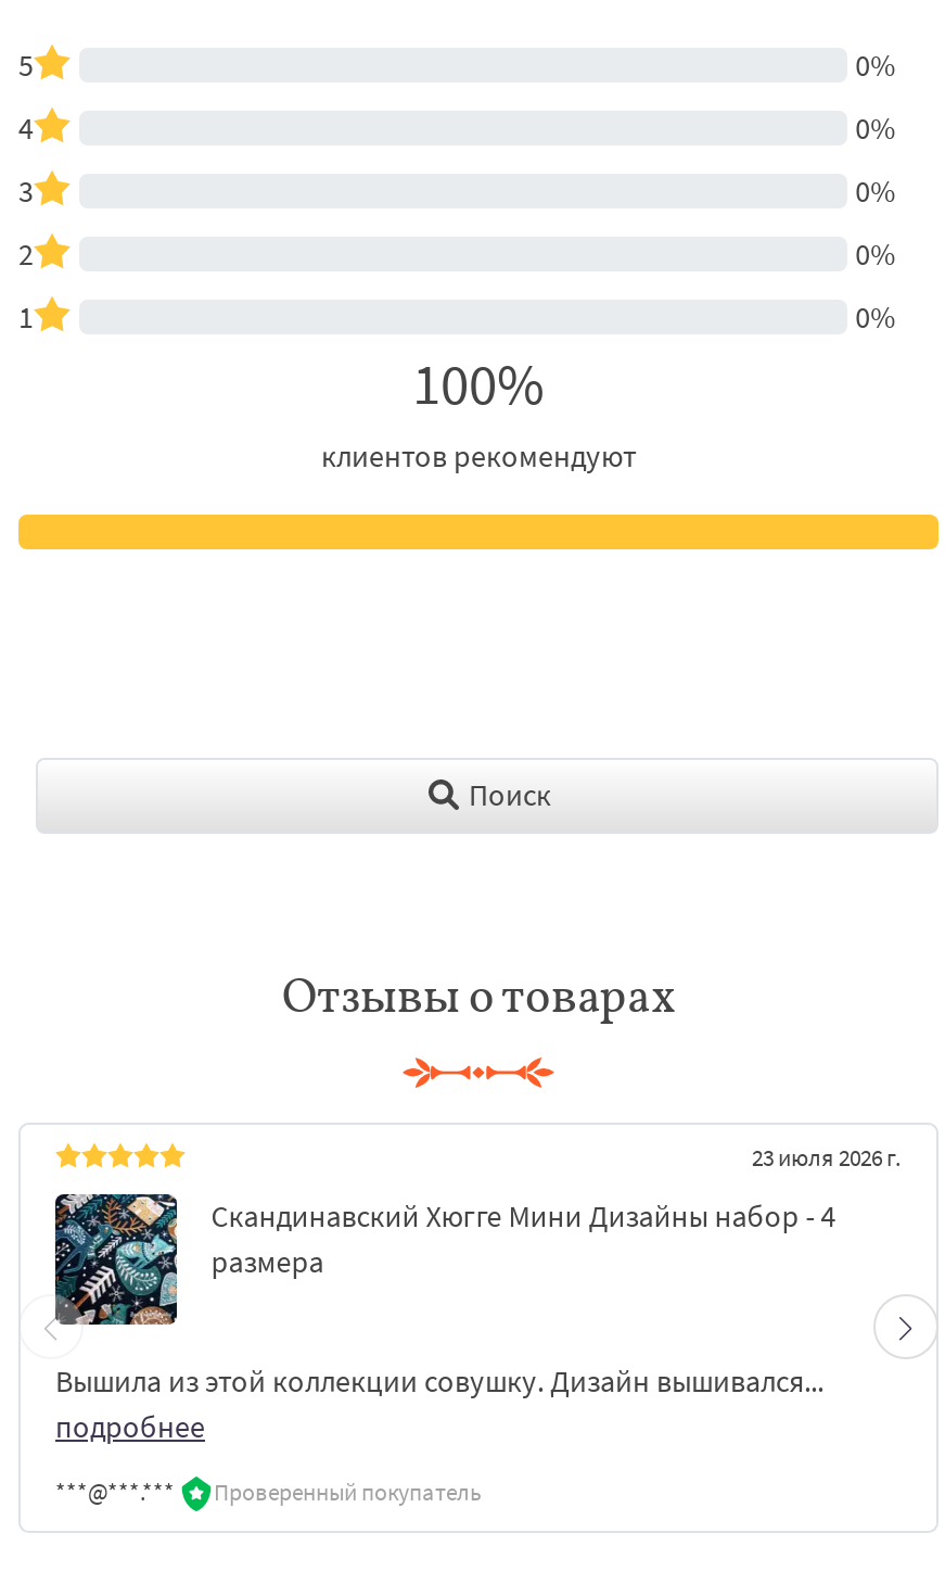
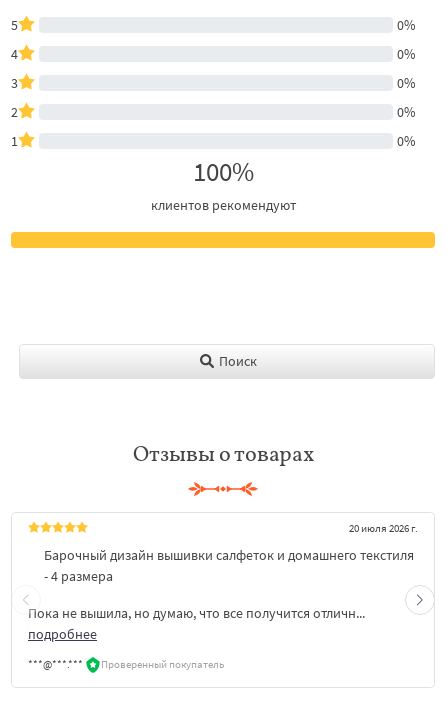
- 23 июля 2026 г.
+ 20 июля 2026 г.

- Скандинавский Хюгге Мини Дизайны набор - 4
- размера
+ Барочный дизайн вышивки салфеток и домашнего текстиля
+ - 4 размера

- Вышила из этой коллекции совушку. Дизайн вышивался...
+ Пока не вышила, но думаю, что все получится отличн...
